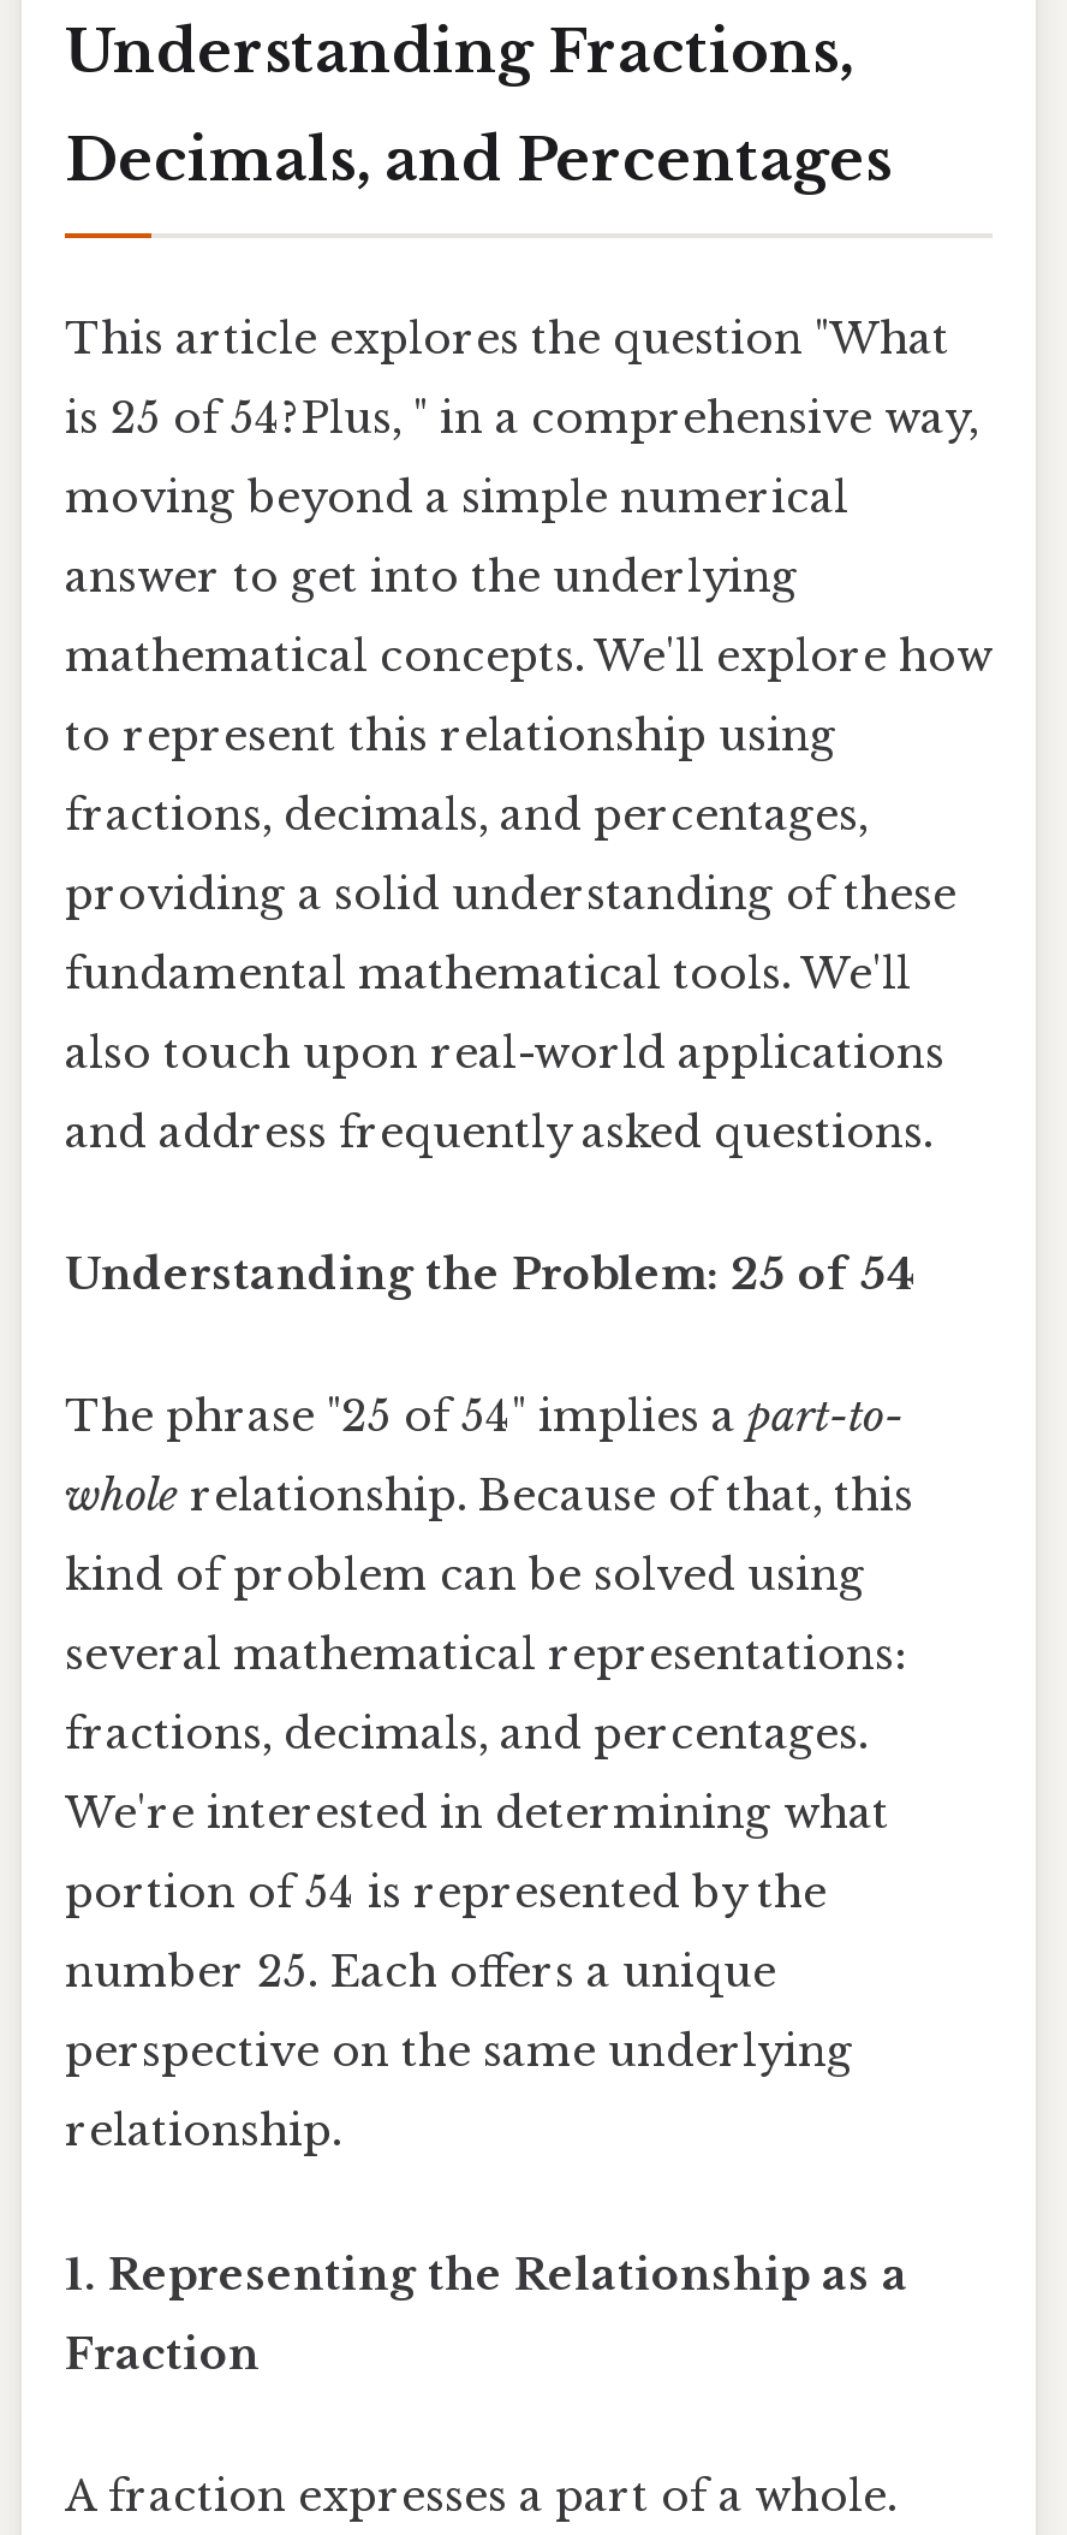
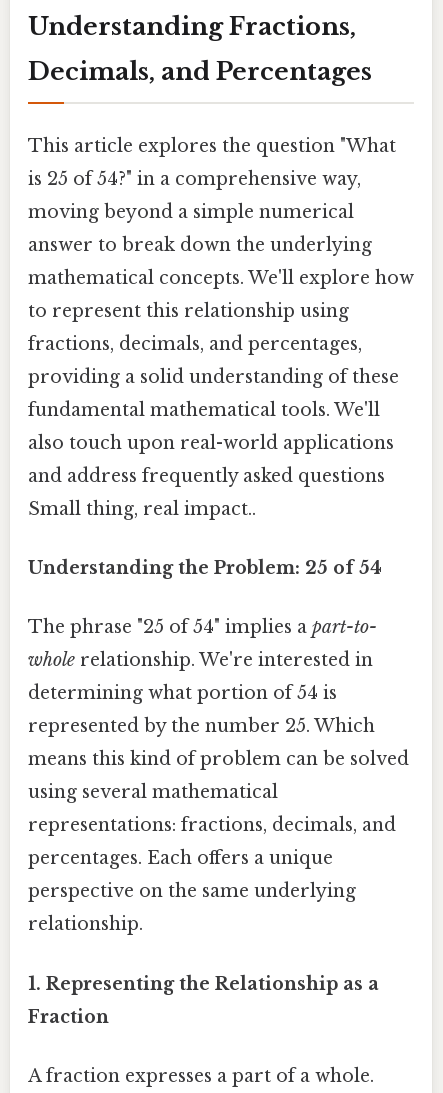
- is 25 of 54?Plus, " in a comprehensive way,
+ is 25 of 54?" in a comprehensive way,

- answer to get into the underlying
+ answer to break down the underlying

- and address frequently asked questions.
+ and address frequently asked questions
+ Small thing, real impact..

- whole relationship. Because of that, this
+ whole relationship. We're interested in

- kind of problem can be solved using
+ determining what portion of 54 is

- several mathematical representations:
+ represented by the number 25. Which

- fractions, decimals, and percentages.
+ means this kind of problem can be solved

- We're interested in determining what
+ using several mathematical

- portion of 54 is represented by the
+ representations: fractions, decimals, and

- number 25. Each offers a unique
+ percentages. Each offers a unique
